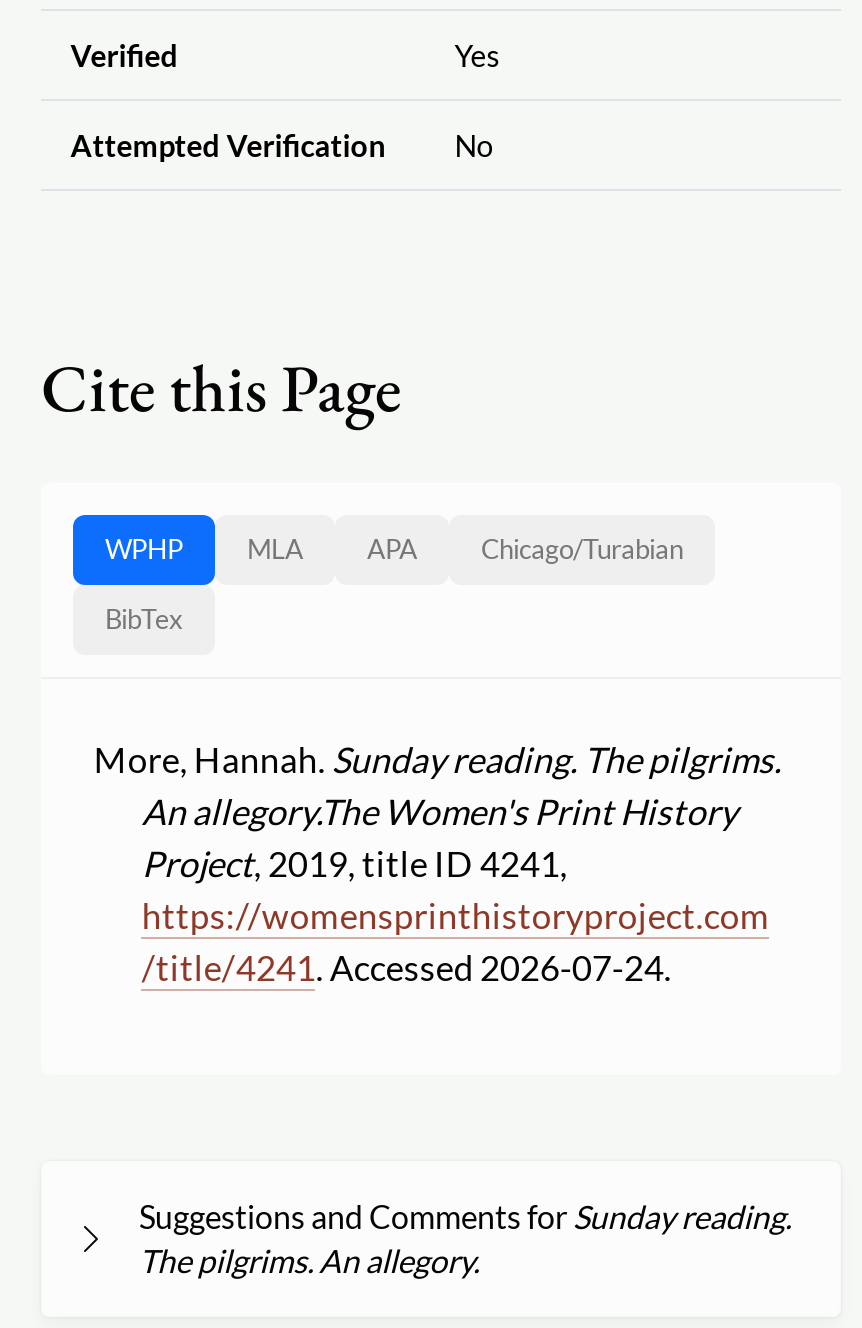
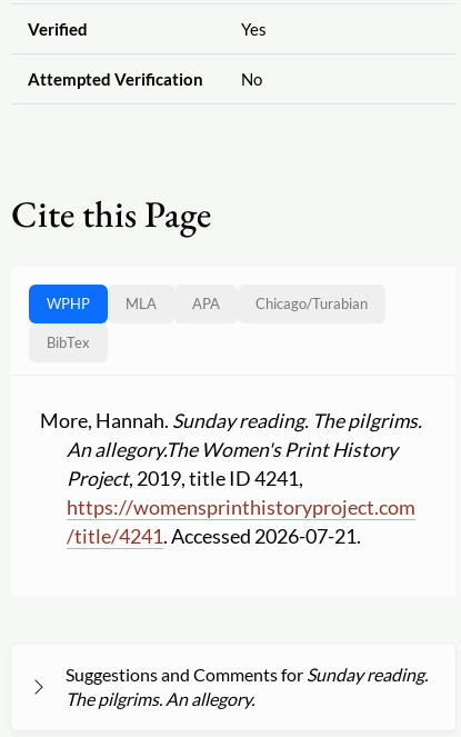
- /title/4241. Accessed 2026-07-24.
+ /title/4241. Accessed 2026-07-21.
